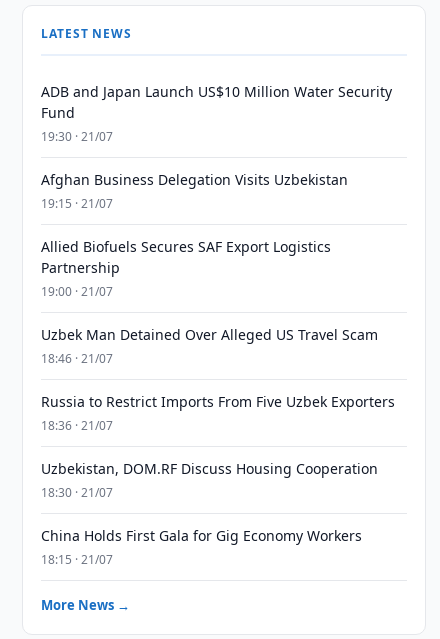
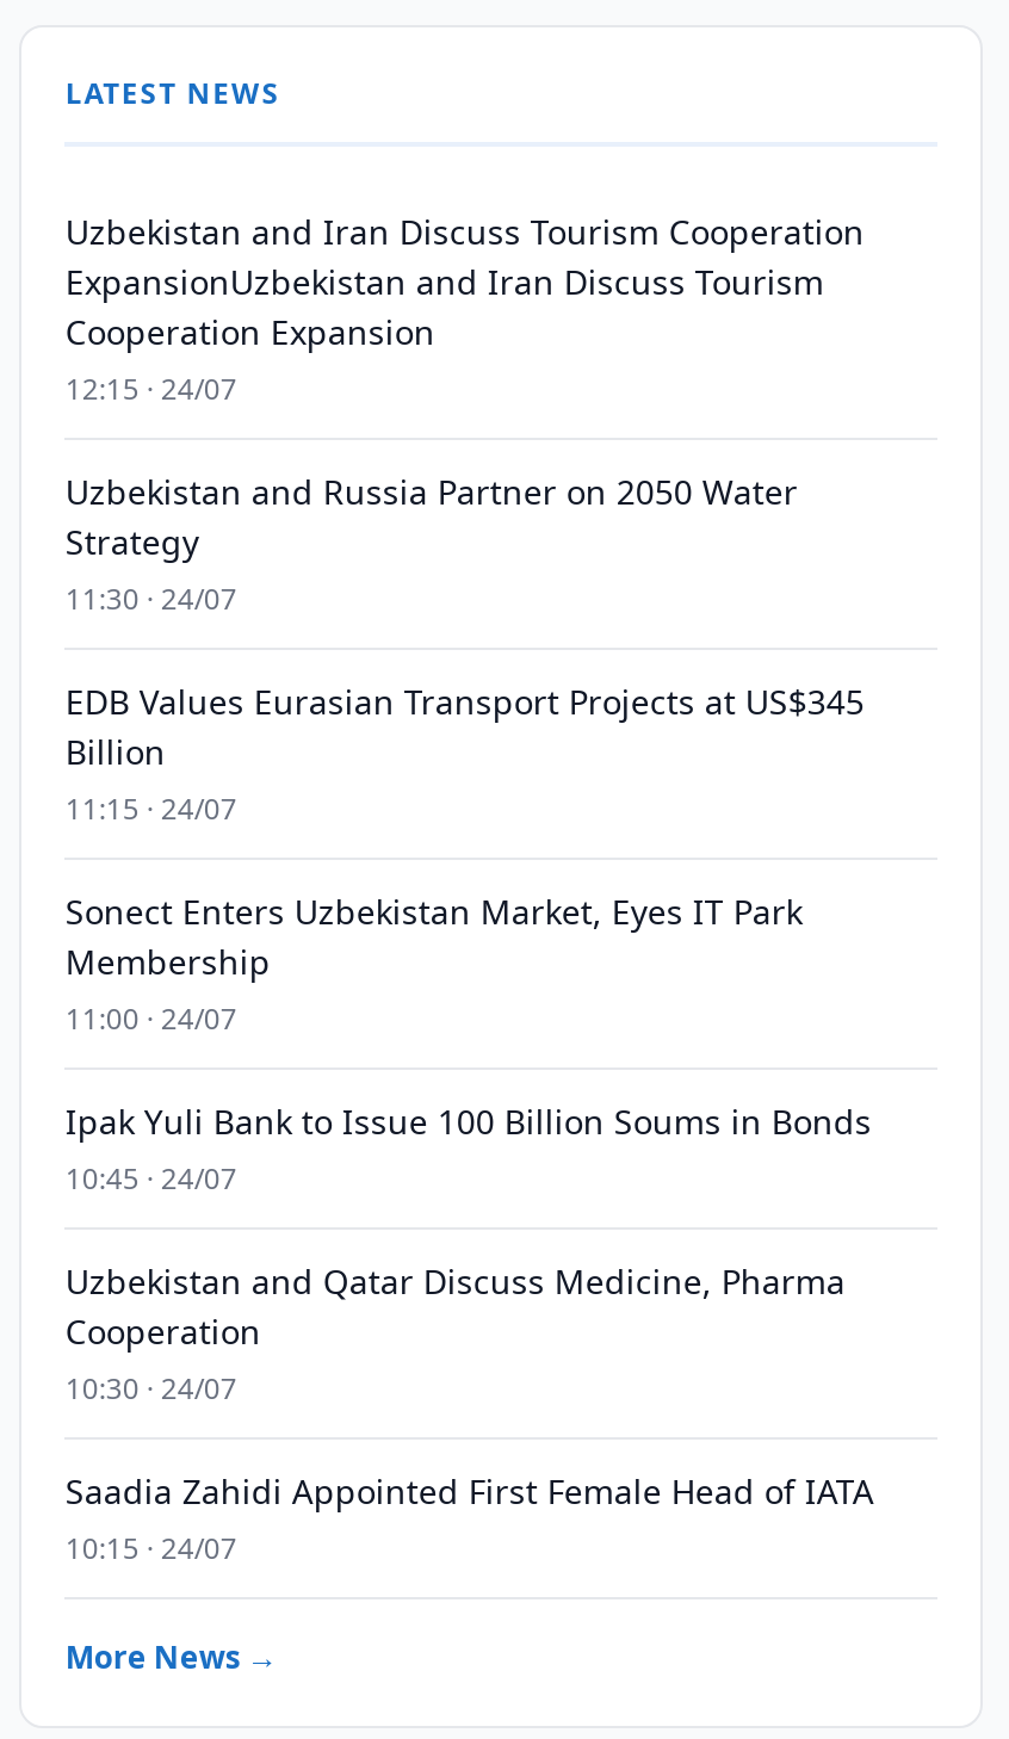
- ADB and Japan Launch US$10 Million Water Security
- Fund
- 19:30 · 21/07
+ Uzbekistan and Iran Discuss Tourism Cooperation
+ ExpansionUzbekistan and Iran Discuss Tourism
+ Cooperation Expansion
+ 12:15 · 24/07

- Afghan Business Delegation Visits Uzbekistan
- 19:15 · 21/07
+ Uzbekistan and Russia Partner on 2050 Water
+ Strategy
+ 11:30 · 24/07

- Allied Biofuels Secures SAF Export Logistics
- Partnership
- 19:00 · 21/07
+ EDB Values Eurasian Transport Projects at US$345
+ Billion
+ 11:15 · 24/07

- Uzbek Man Detained Over Alleged US Travel Scam
- 18:46 · 21/07
+ Sonect Enters Uzbekistan Market, Eyes IT Park
+ Membership
+ 11:00 · 24/07

- Russia to Restrict Imports From Five Uzbek Exporters
- 18:36 · 21/07
+ Ipak Yuli Bank to Issue 100 Billion Soums in Bonds
+ 10:45 · 24/07

- Uzbekistan, DOM.RF Discuss Housing Cooperation
- 18:30 · 21/07
+ Uzbekistan and Qatar Discuss Medicine, Pharma
+ Cooperation
+ 10:30 · 24/07

- China Holds First Gala for Gig Economy Workers
- 18:15 · 21/07
+ Saadia Zahidi Appointed First Female Head of IATA
+ 10:15 · 24/07
